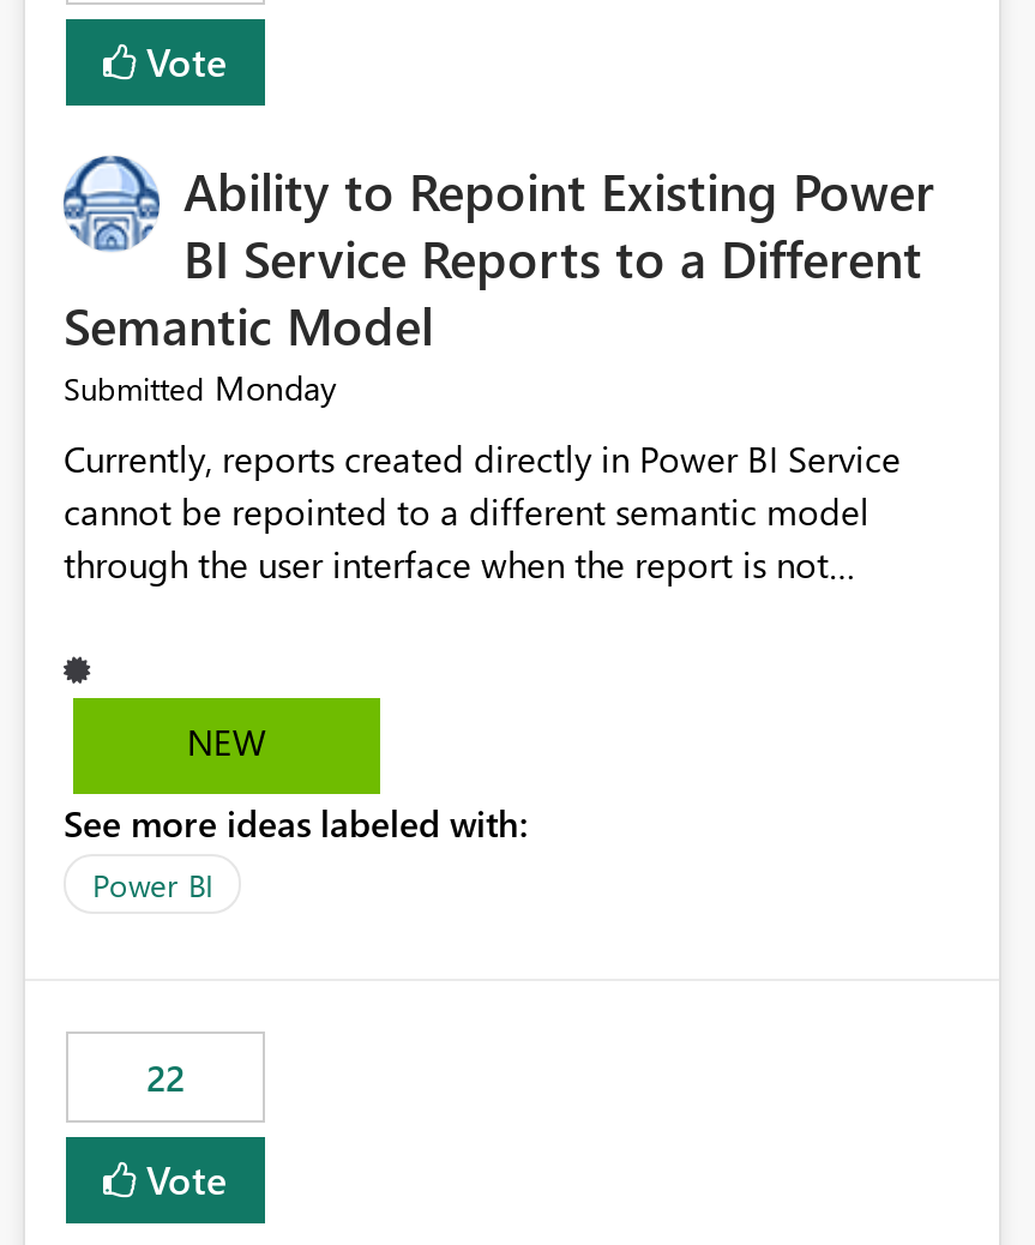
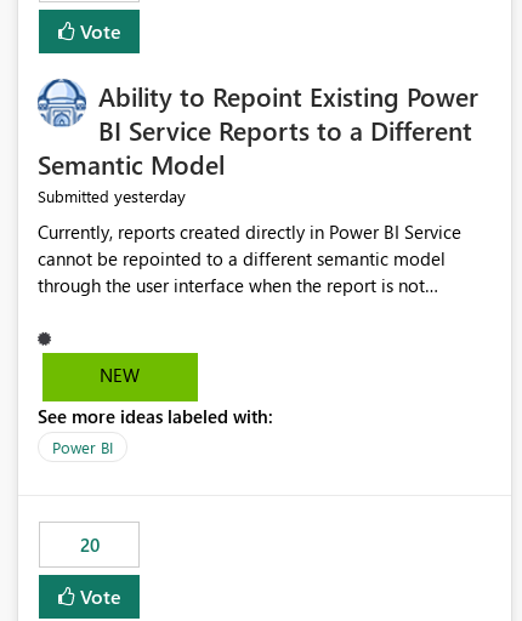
- Submitted Monday
+ Submitted yesterday

- 22
+ 20
